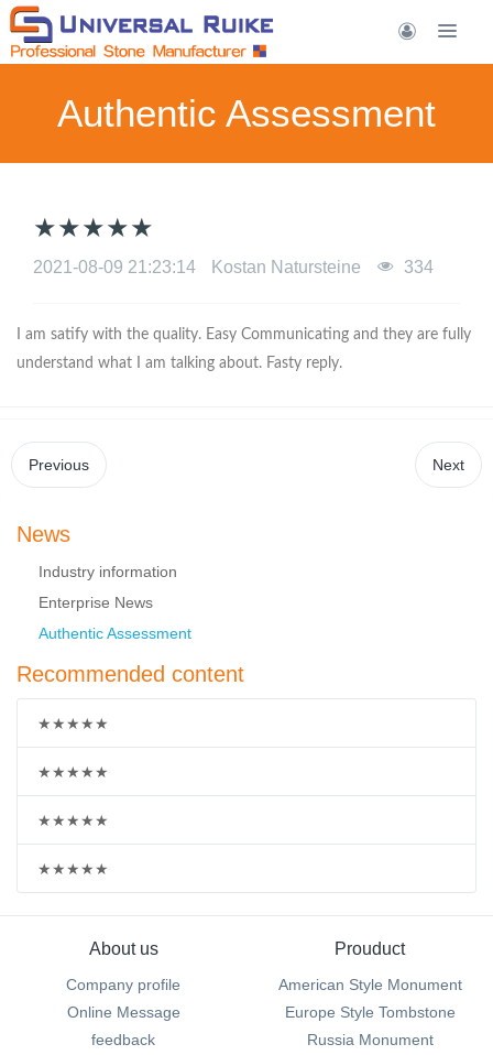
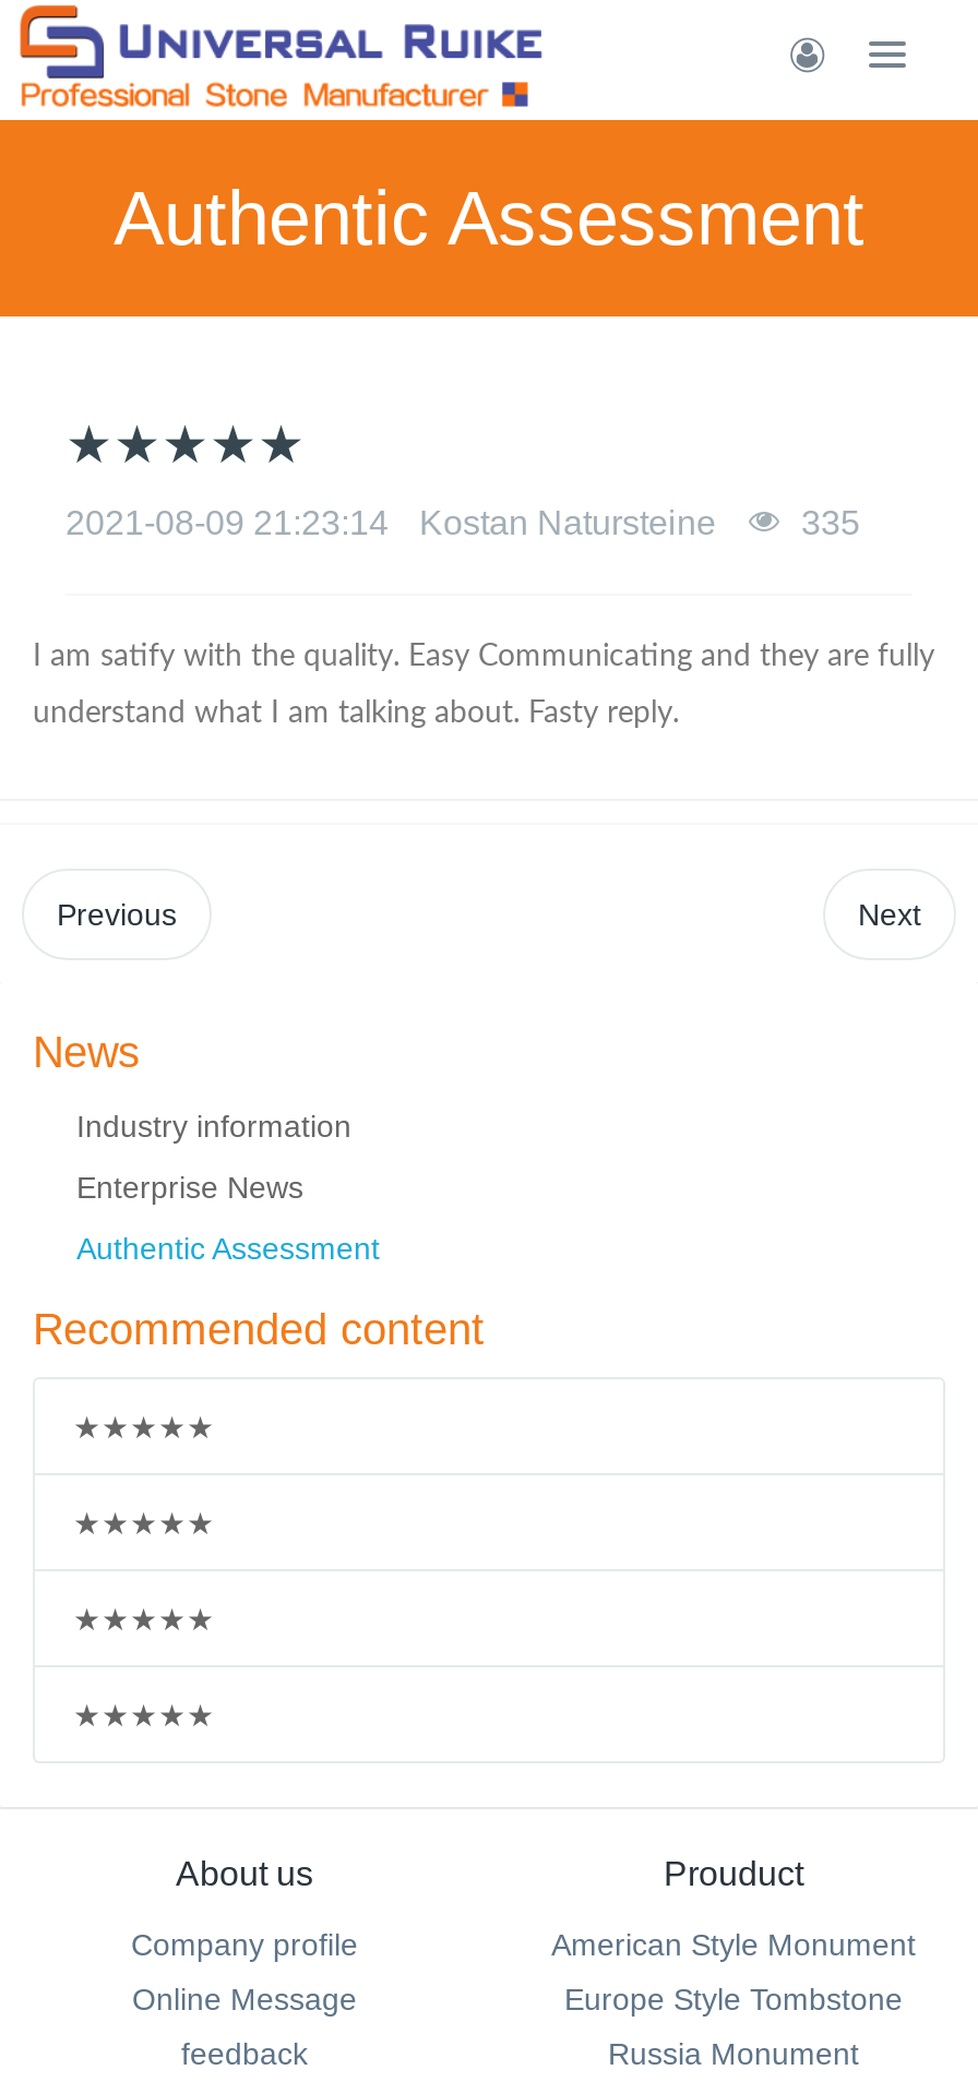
- 334
+ 335
